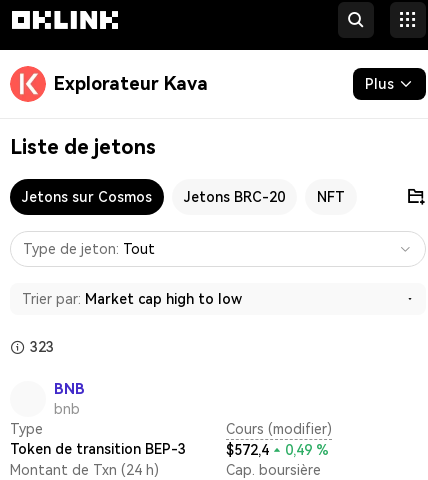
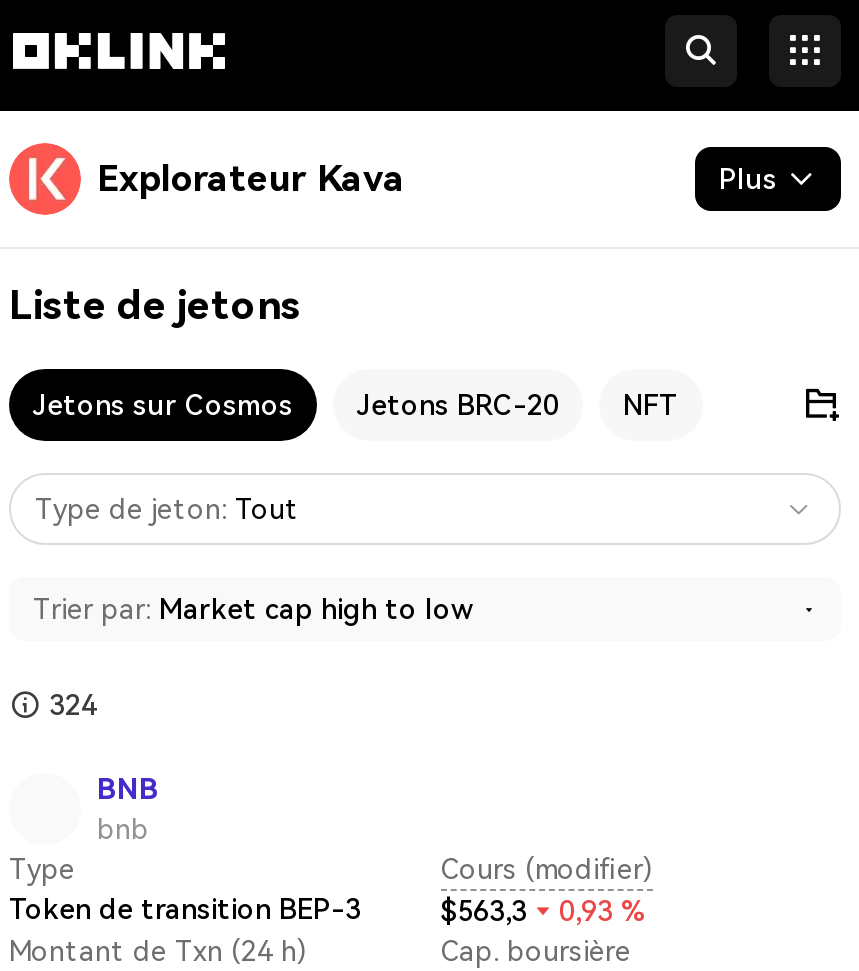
- 323
+ 324

- $572,4
+ $563,3

- 0,49 %
+ 0,93 %
